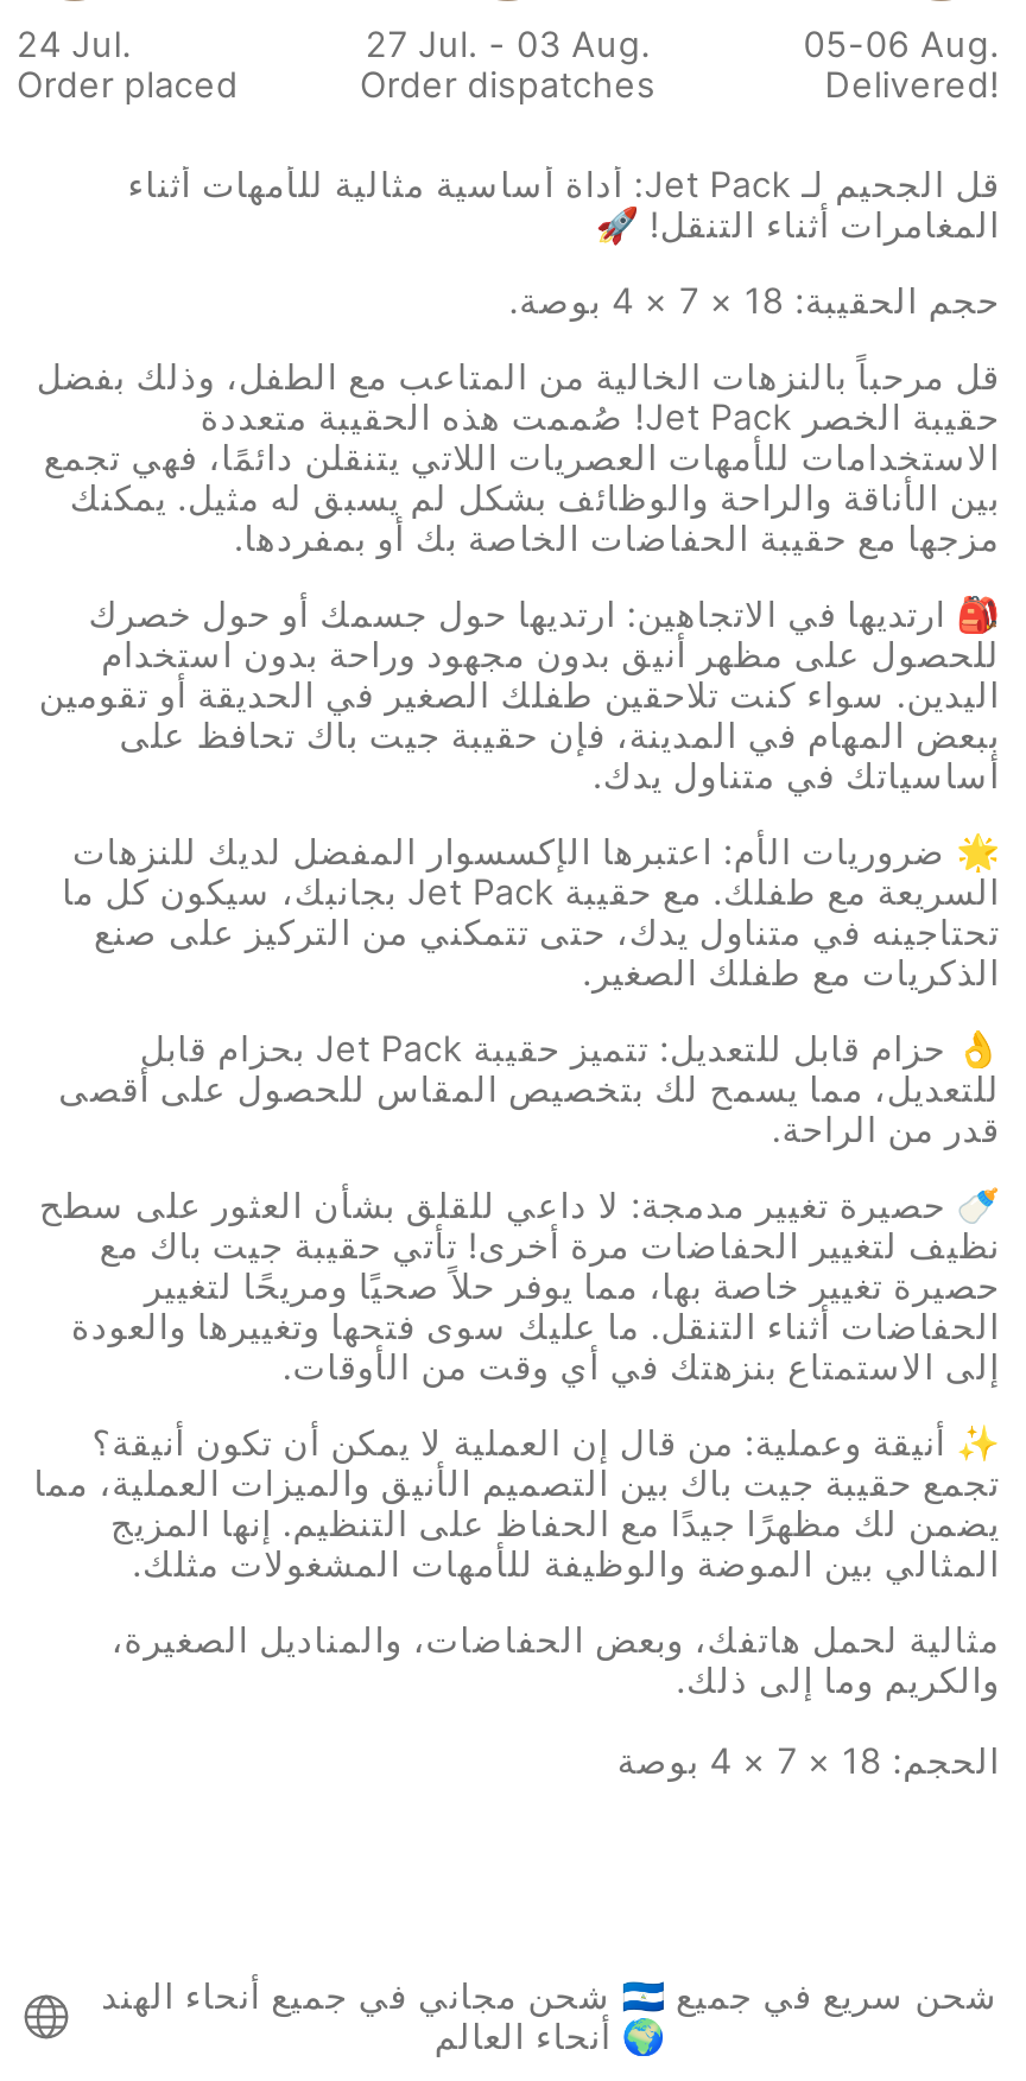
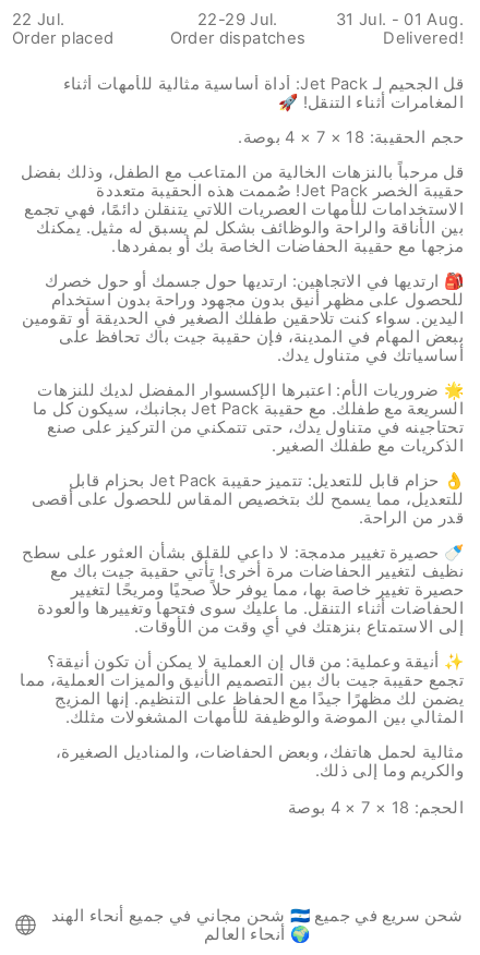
- 24 Jul.
+ 22 Jul.

- 27 Jul. - 03 Aug.
+ 22-29 Jul.

- 05-06 Aug.
+ 31 Jul. - 01 Aug.
